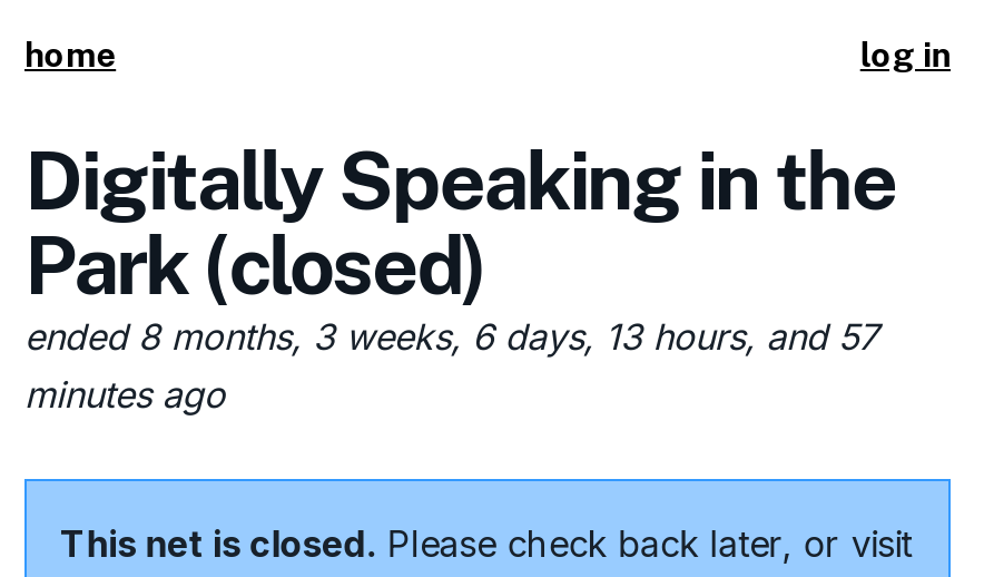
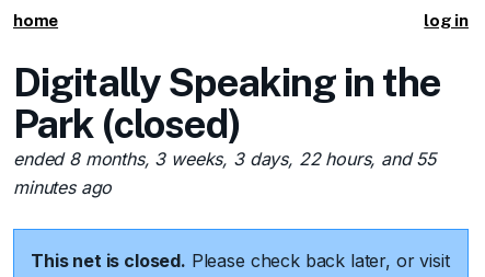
- ended 8 months, 3 weeks, 6 days, 13 hours, and 57
+ ended 8 months, 3 weeks, 3 days, 22 hours, and 55
